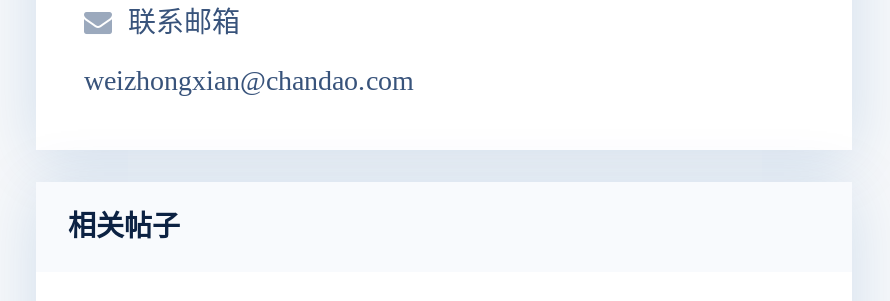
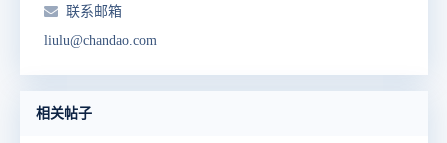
- weizhongxian@chandao.com
+ liulu@chandao.com
